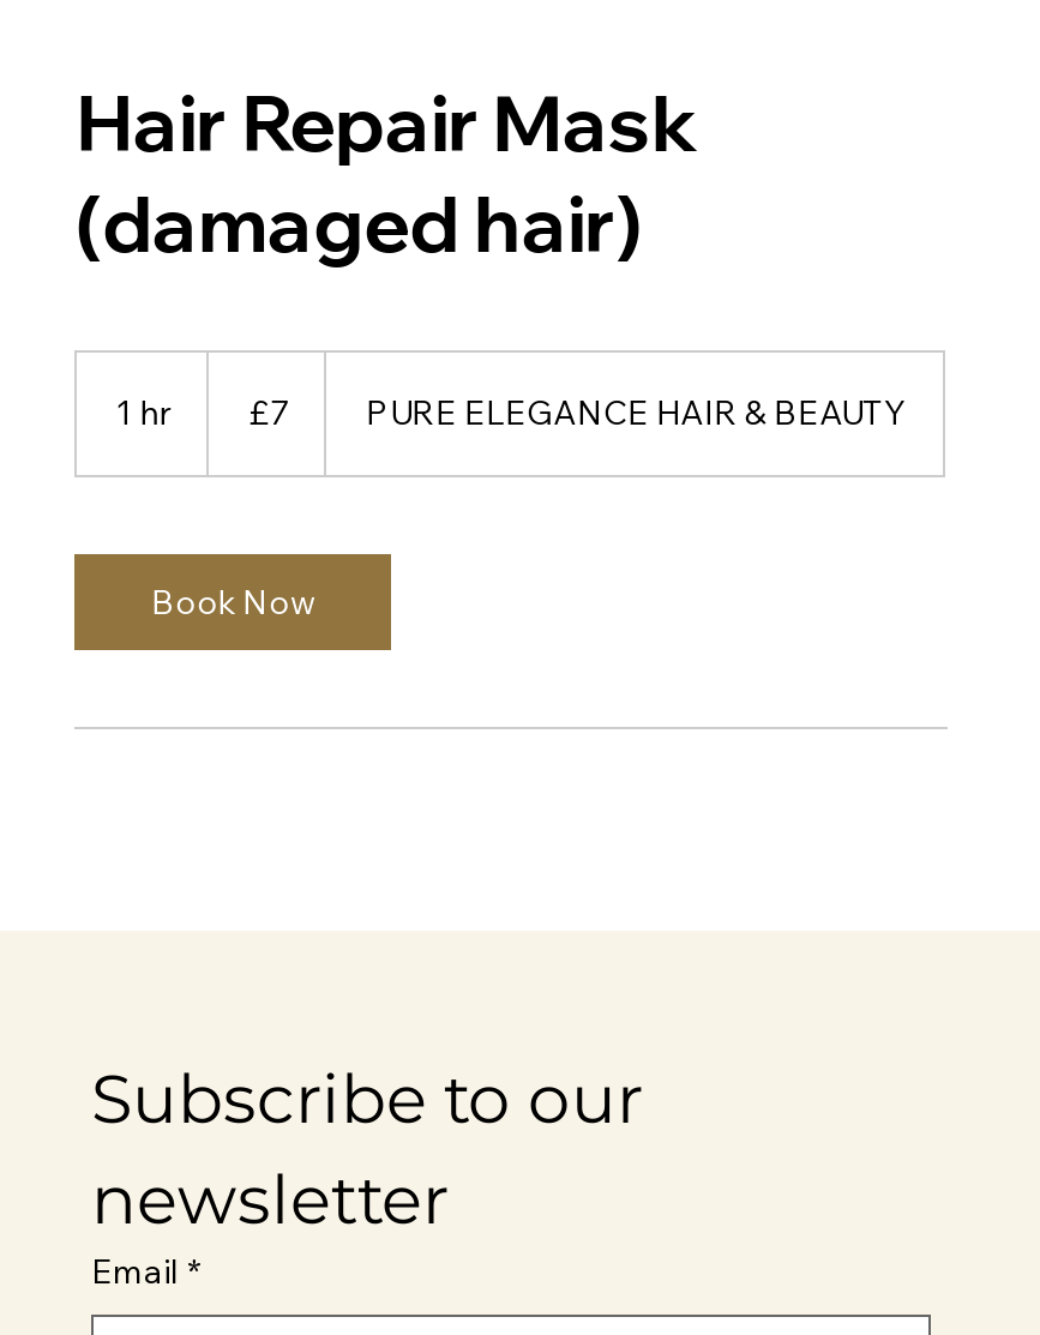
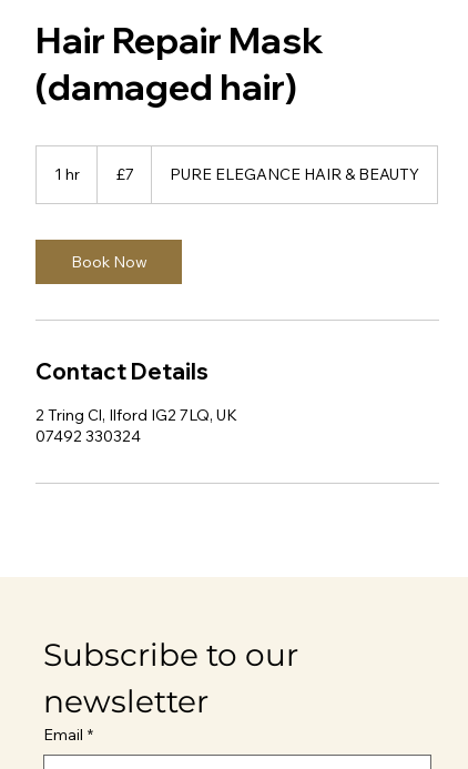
+ Contact Details
+ 2 Tring Cl, Ilford IG2 7LQ, UK
+ 07492 330324
